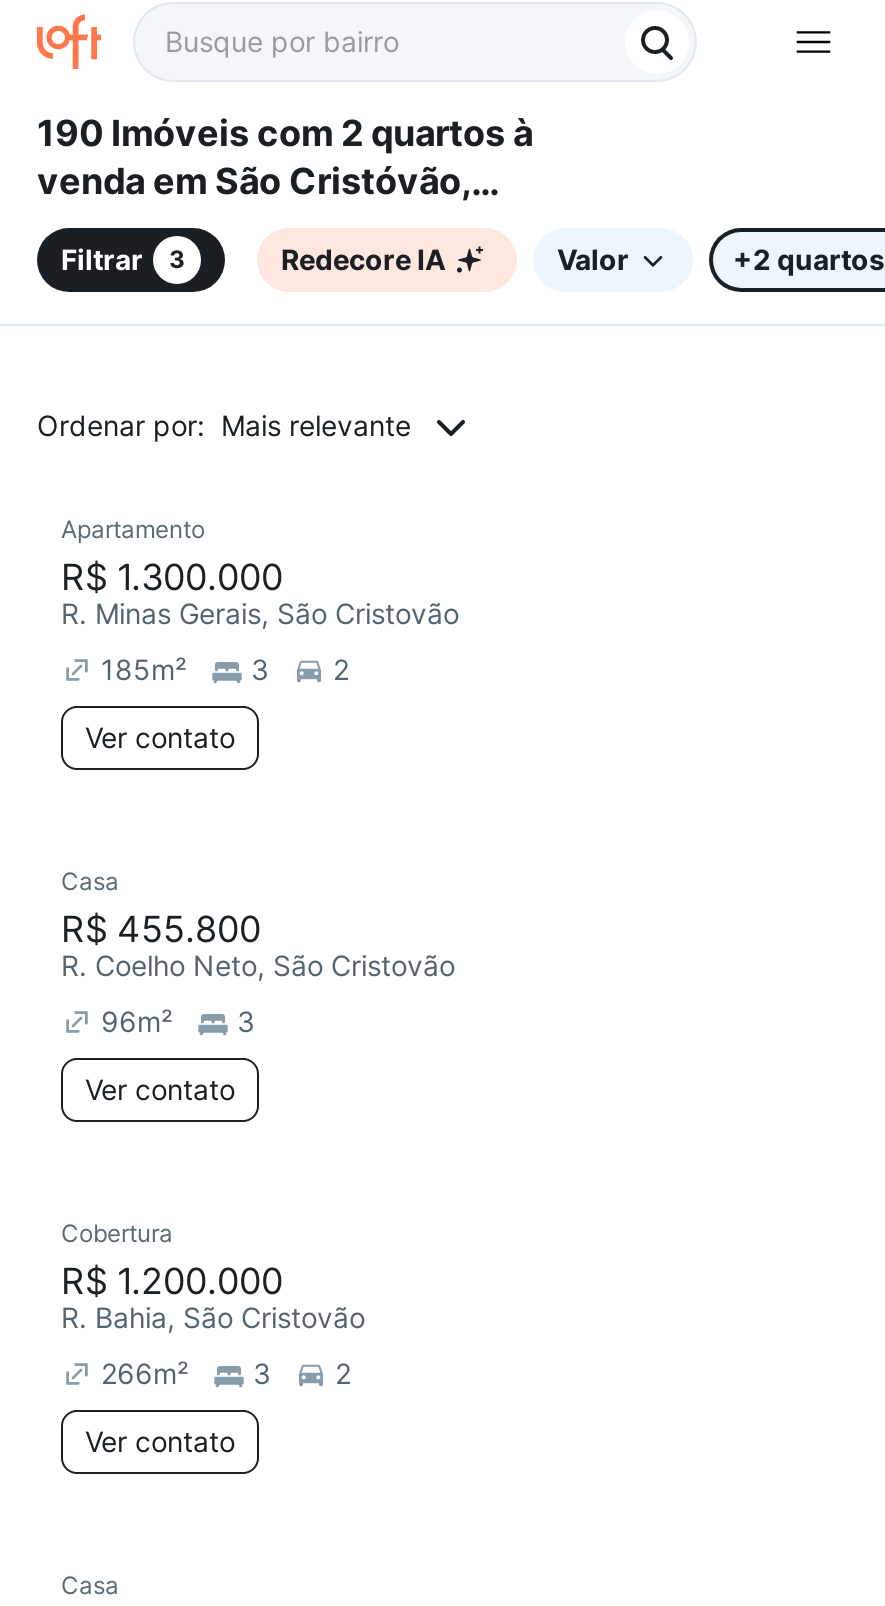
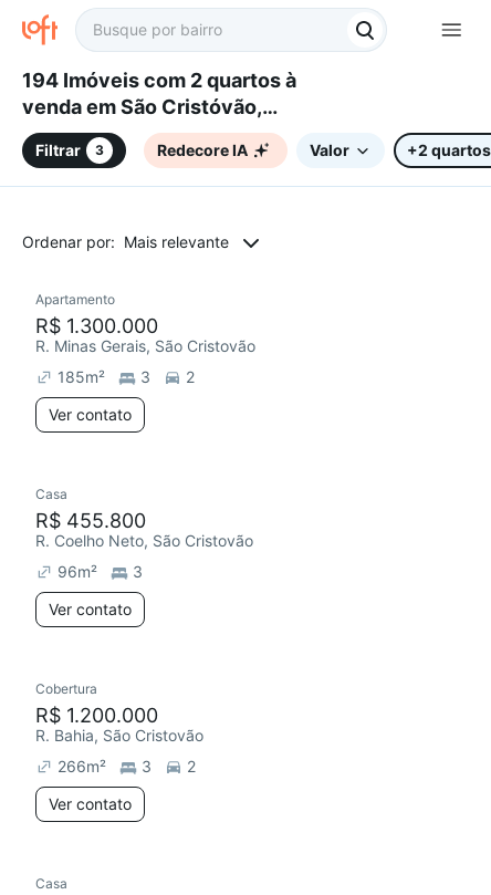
- 190 Imóveis com 2 quartos à
+ 194 Imóveis com 2 quartos à
